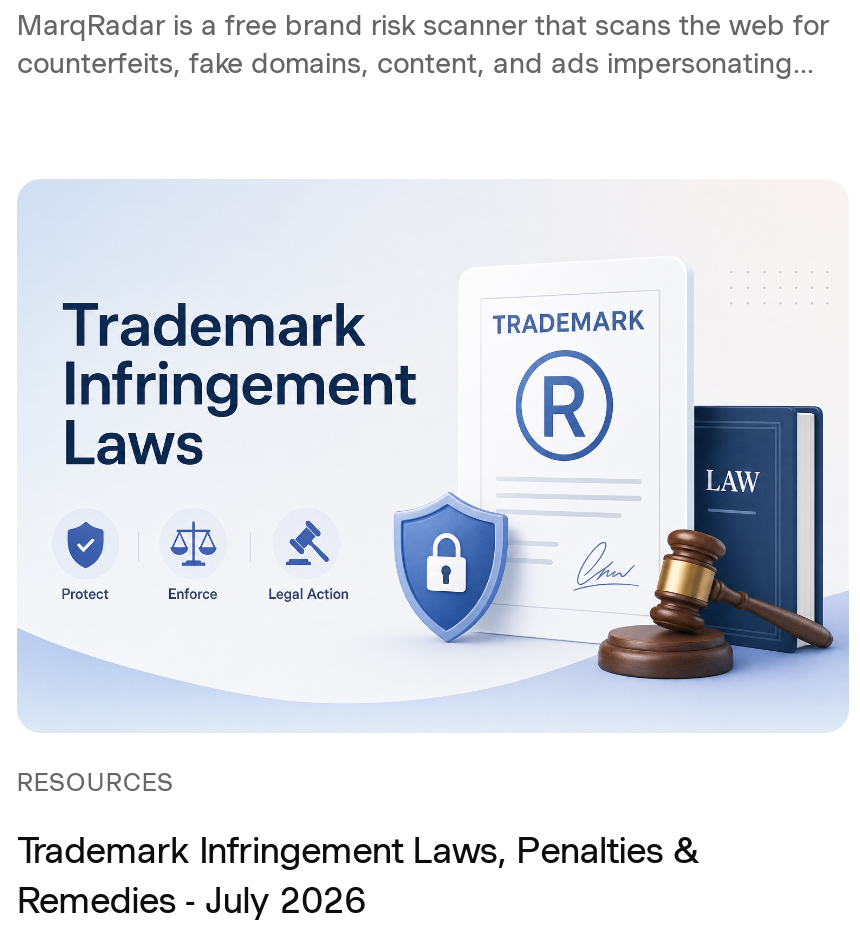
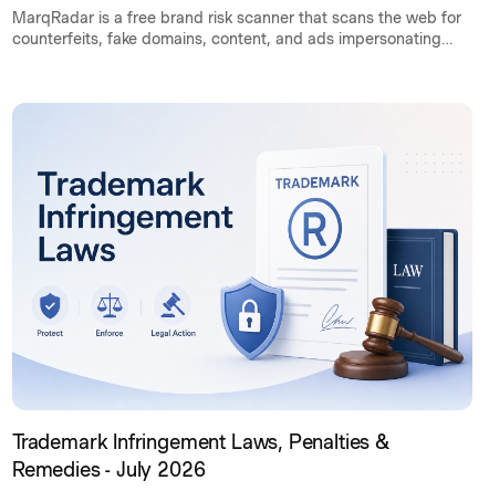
- RESOURCES
